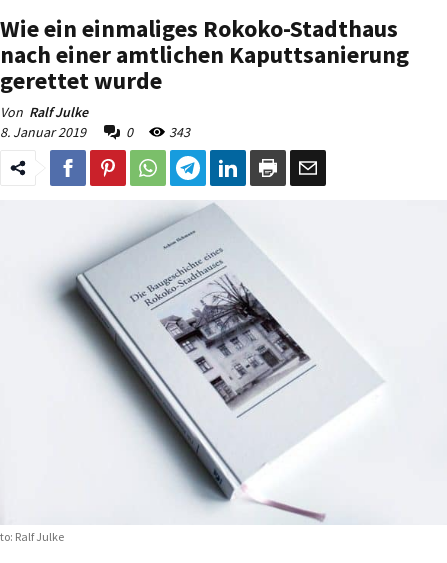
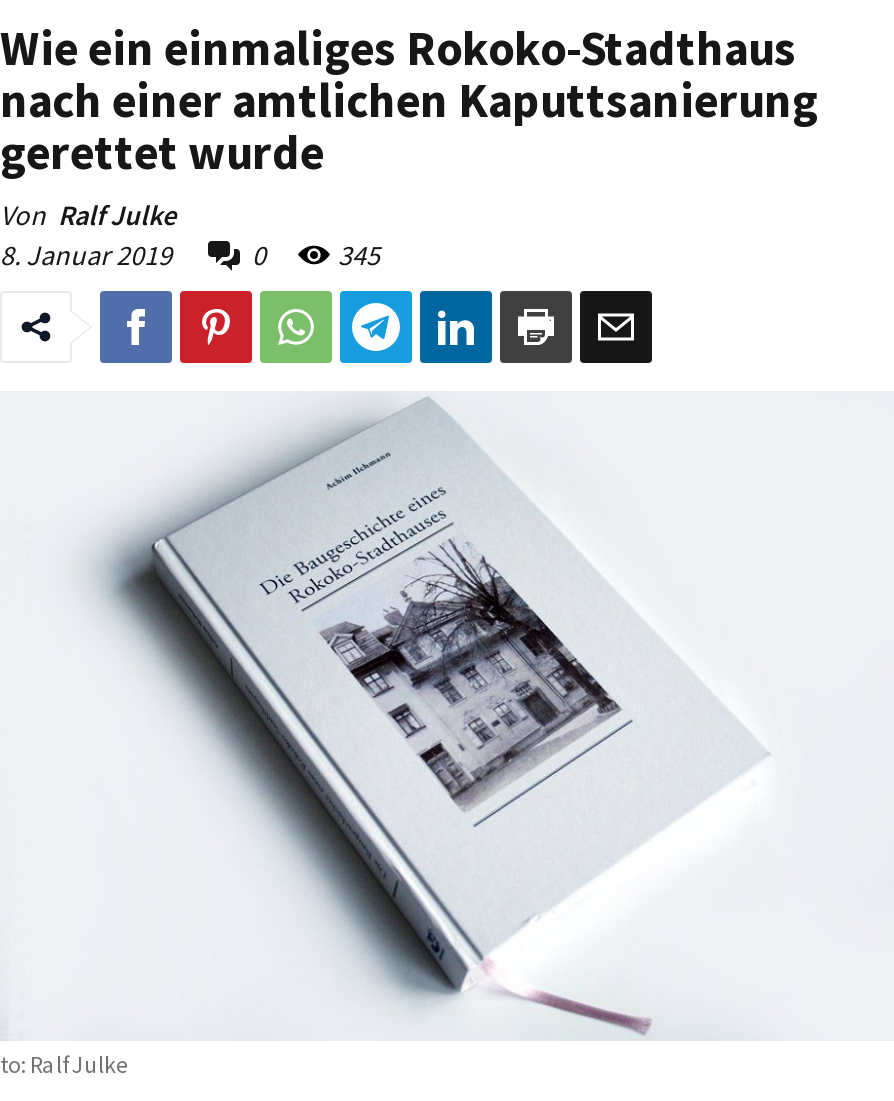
- 0 343
+ 0 345
